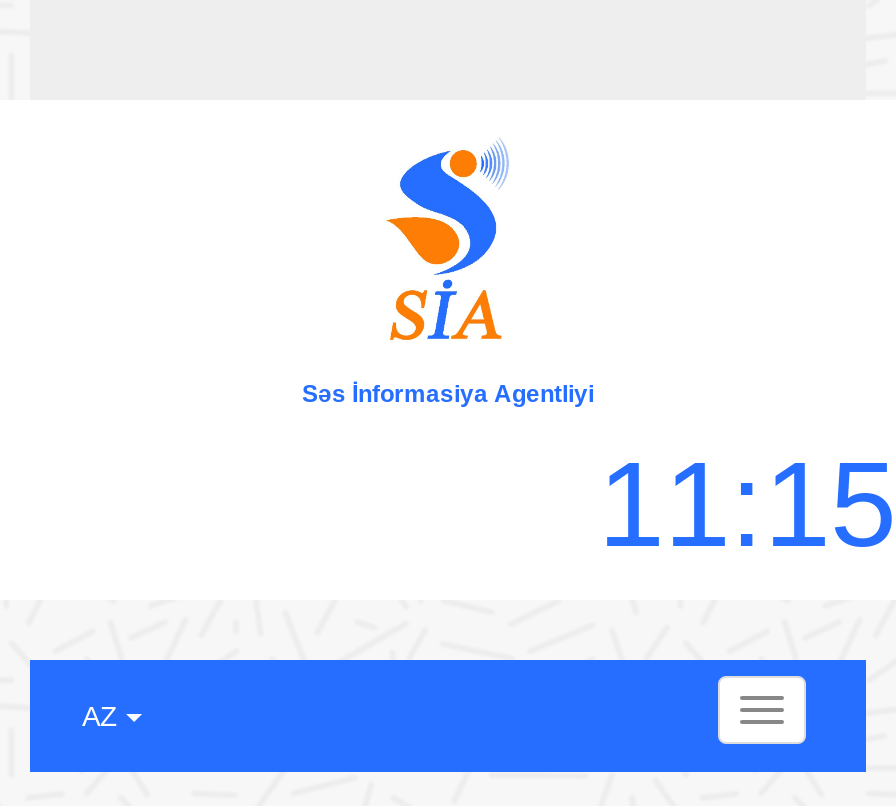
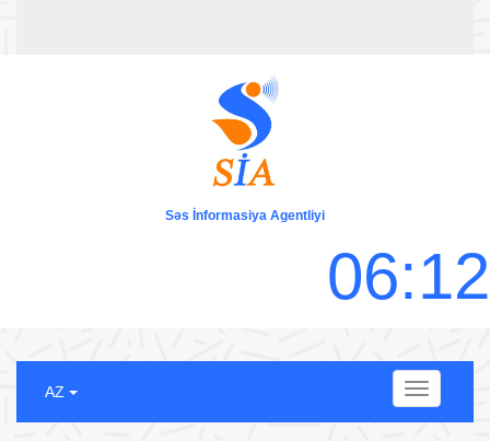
- 11:15
+ 06:12
